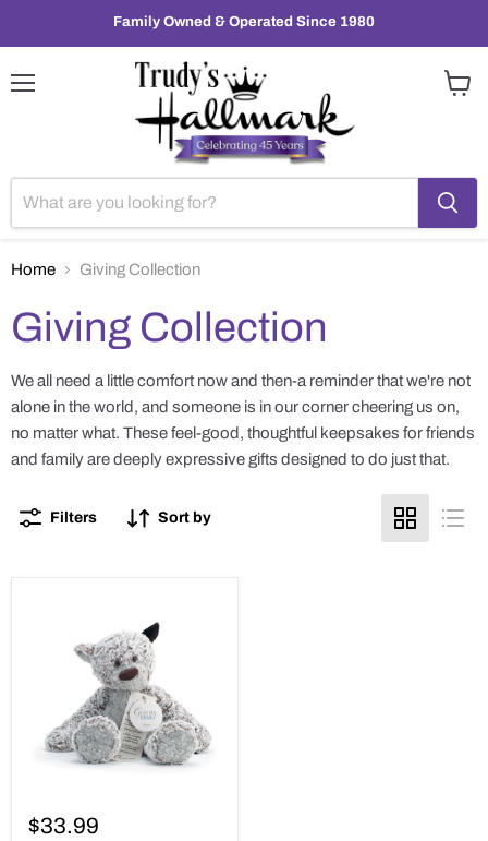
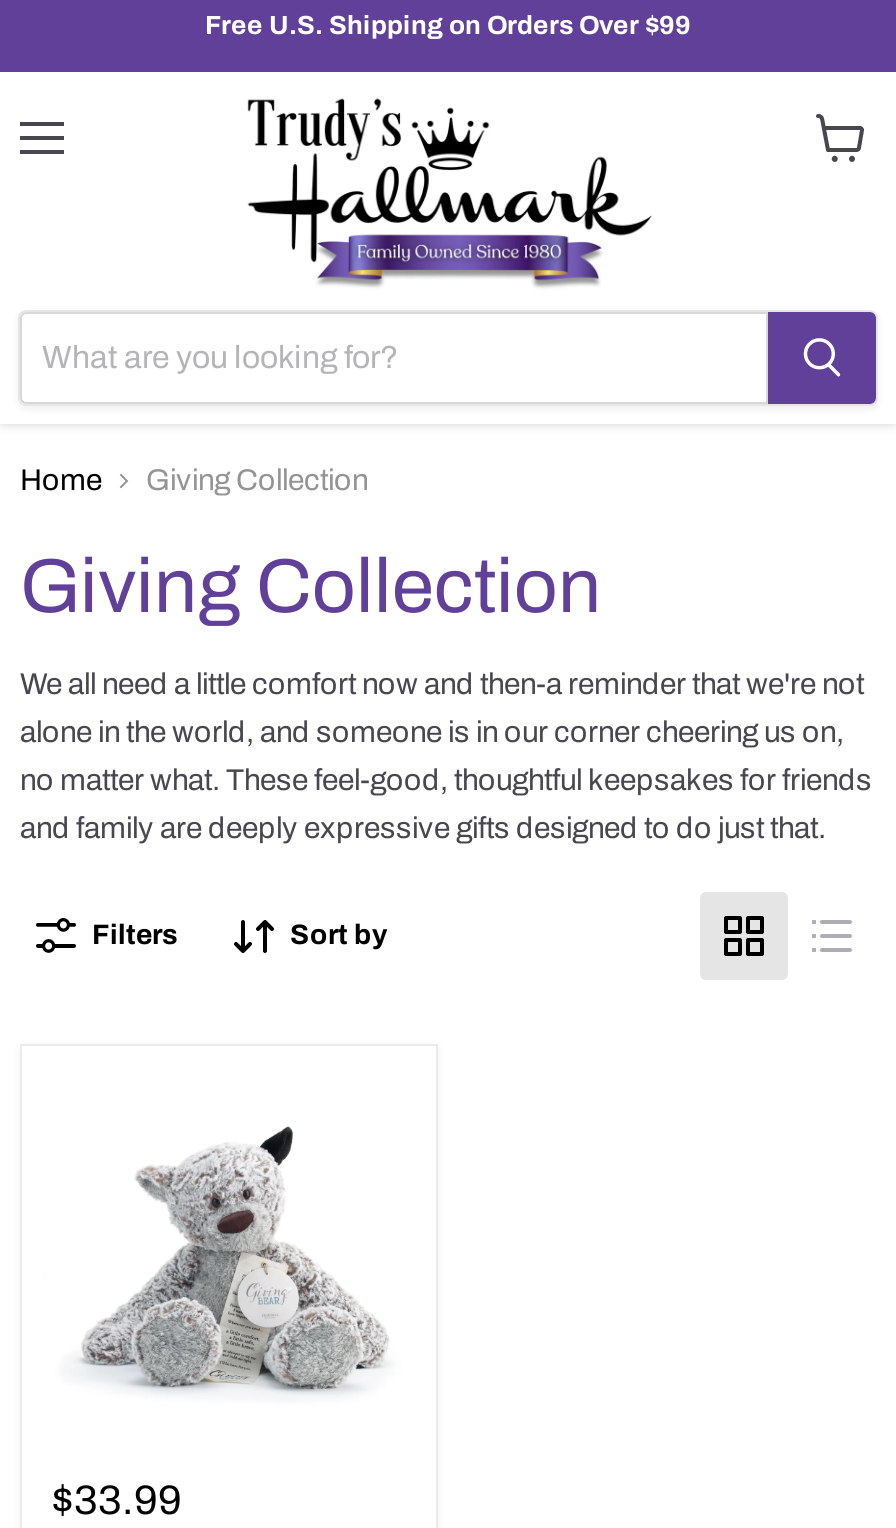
- Family Owned & Operated Since 1980
+ Free U.S. Shipping on Orders Over $99
